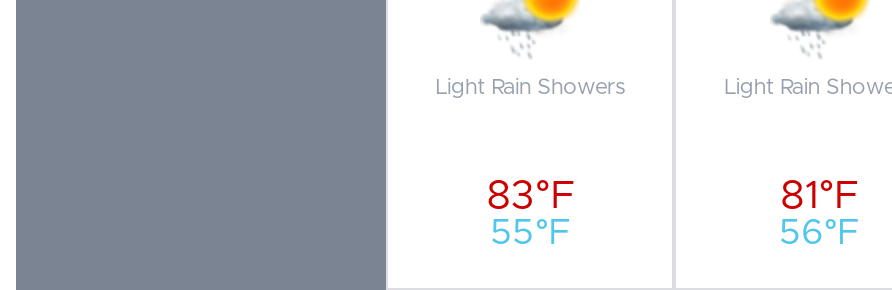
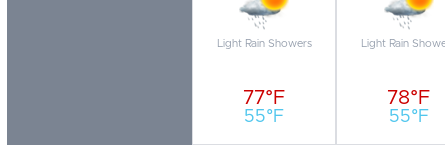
- 83°F
+ 77°F

- 81°F
- 56°F
+ 78°F
+ 55°F
